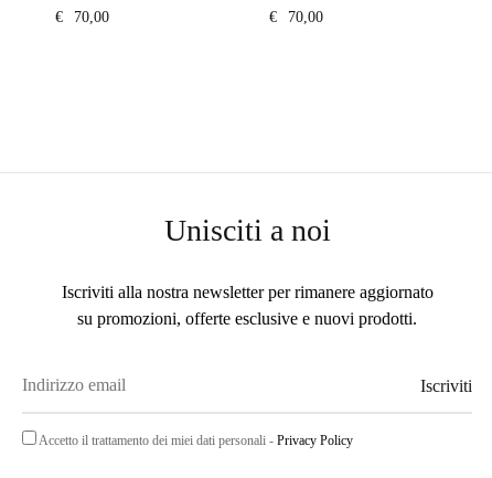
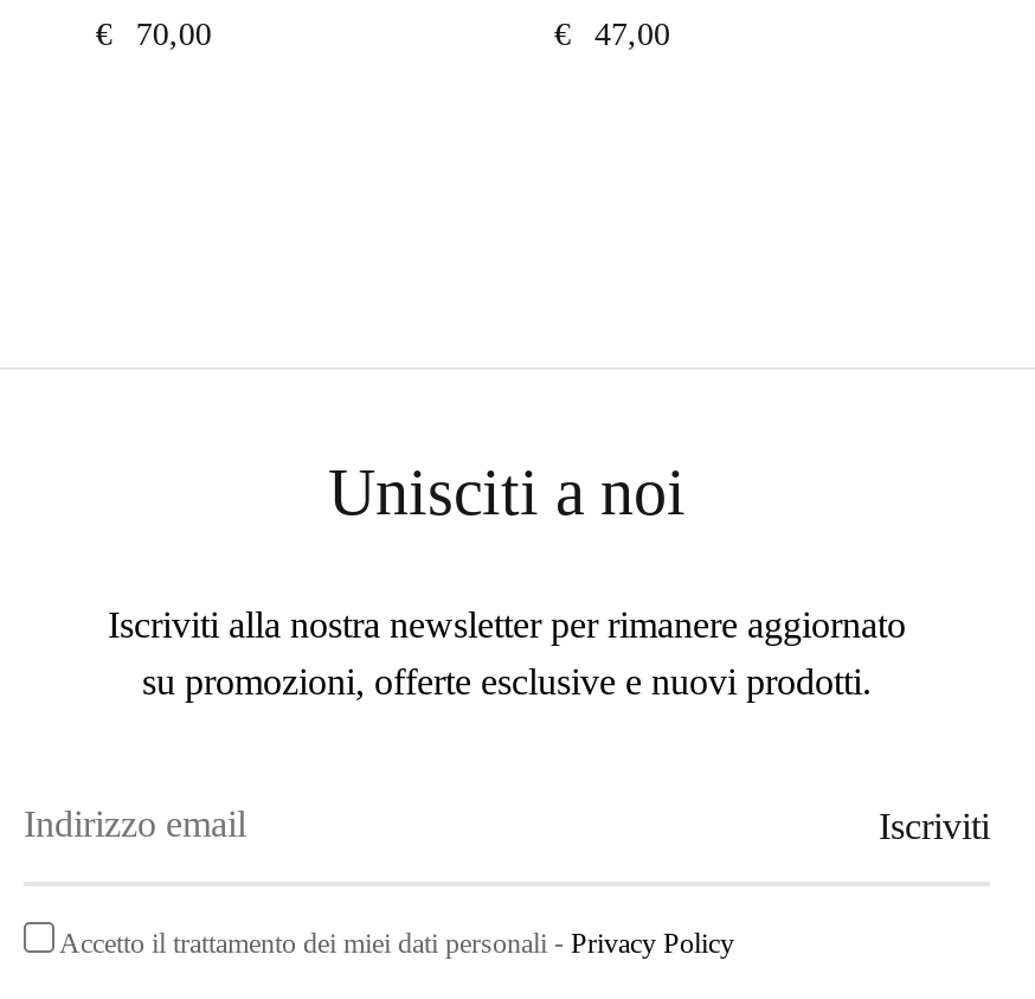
- 70,00
+ 47,00
